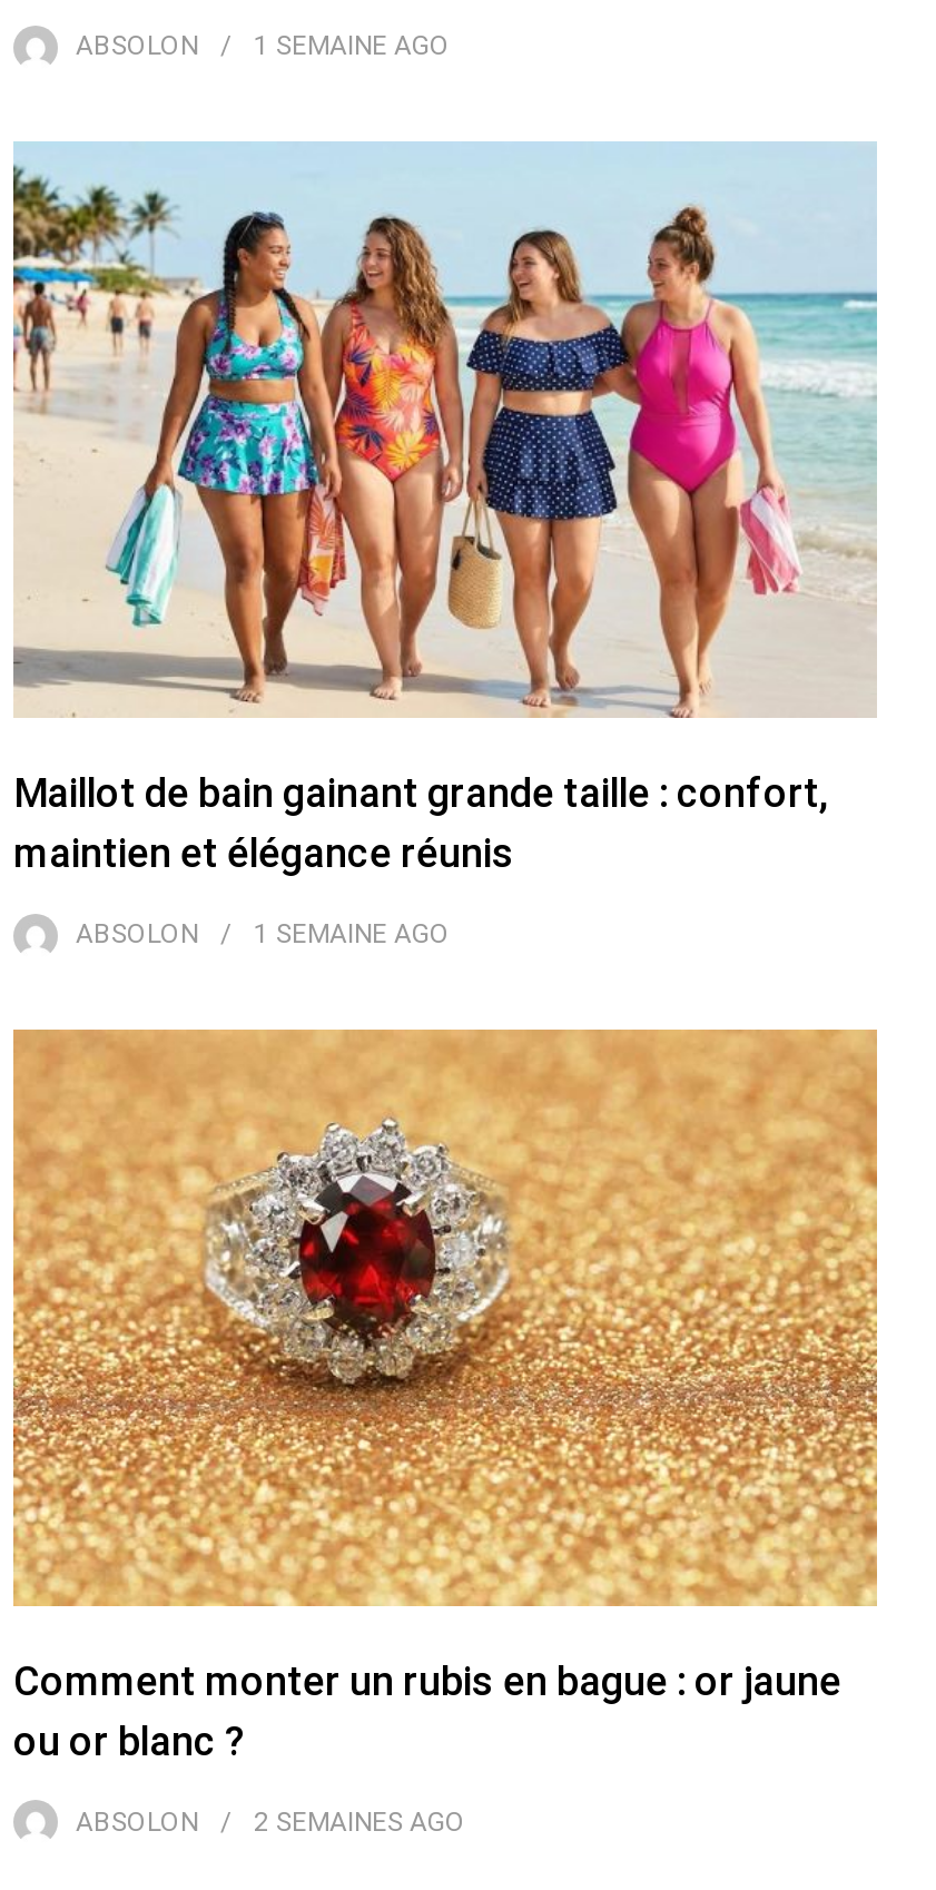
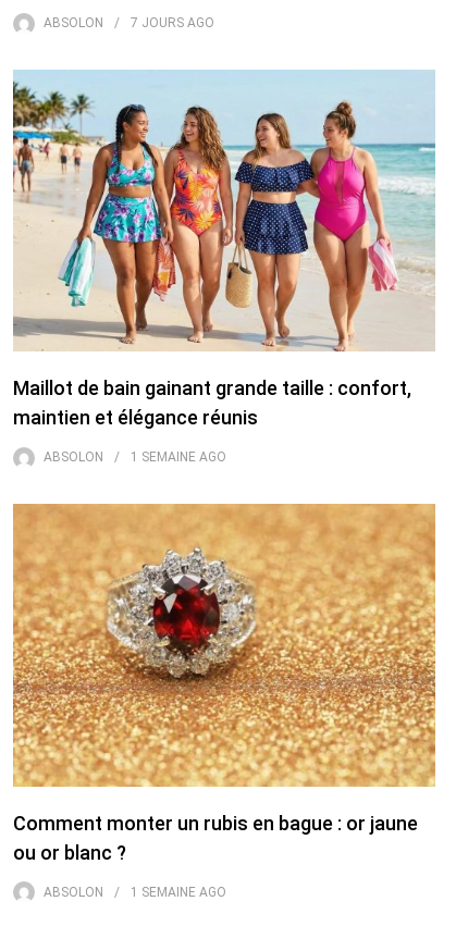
- ABSOLON 1 SEMAINE AGO
+ ABSOLON 7 JOURS AGO

- ABSOLON 2 SEMAINES AGO
+ ABSOLON 1 SEMAINE AGO
